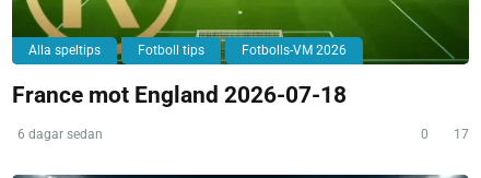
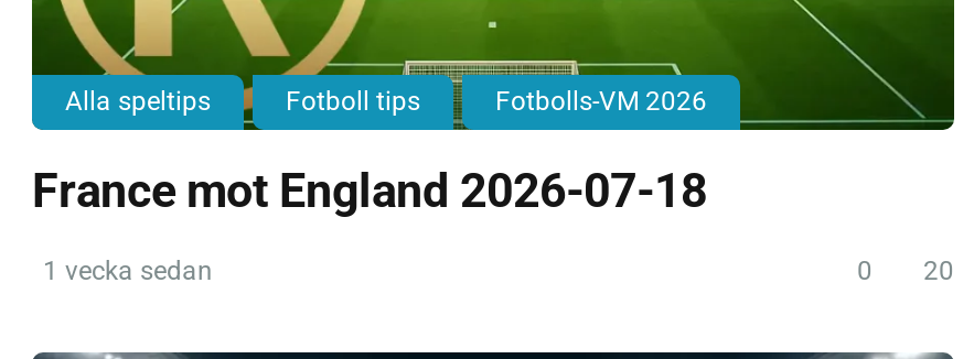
- 6 dagar sedan
+ 1 vecka sedan

- 0 17
+ 0 20
